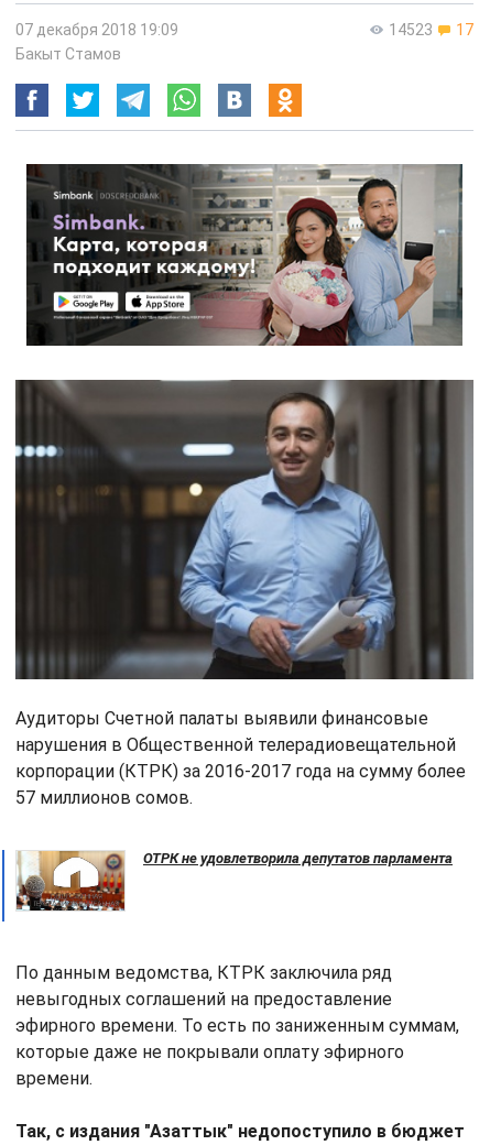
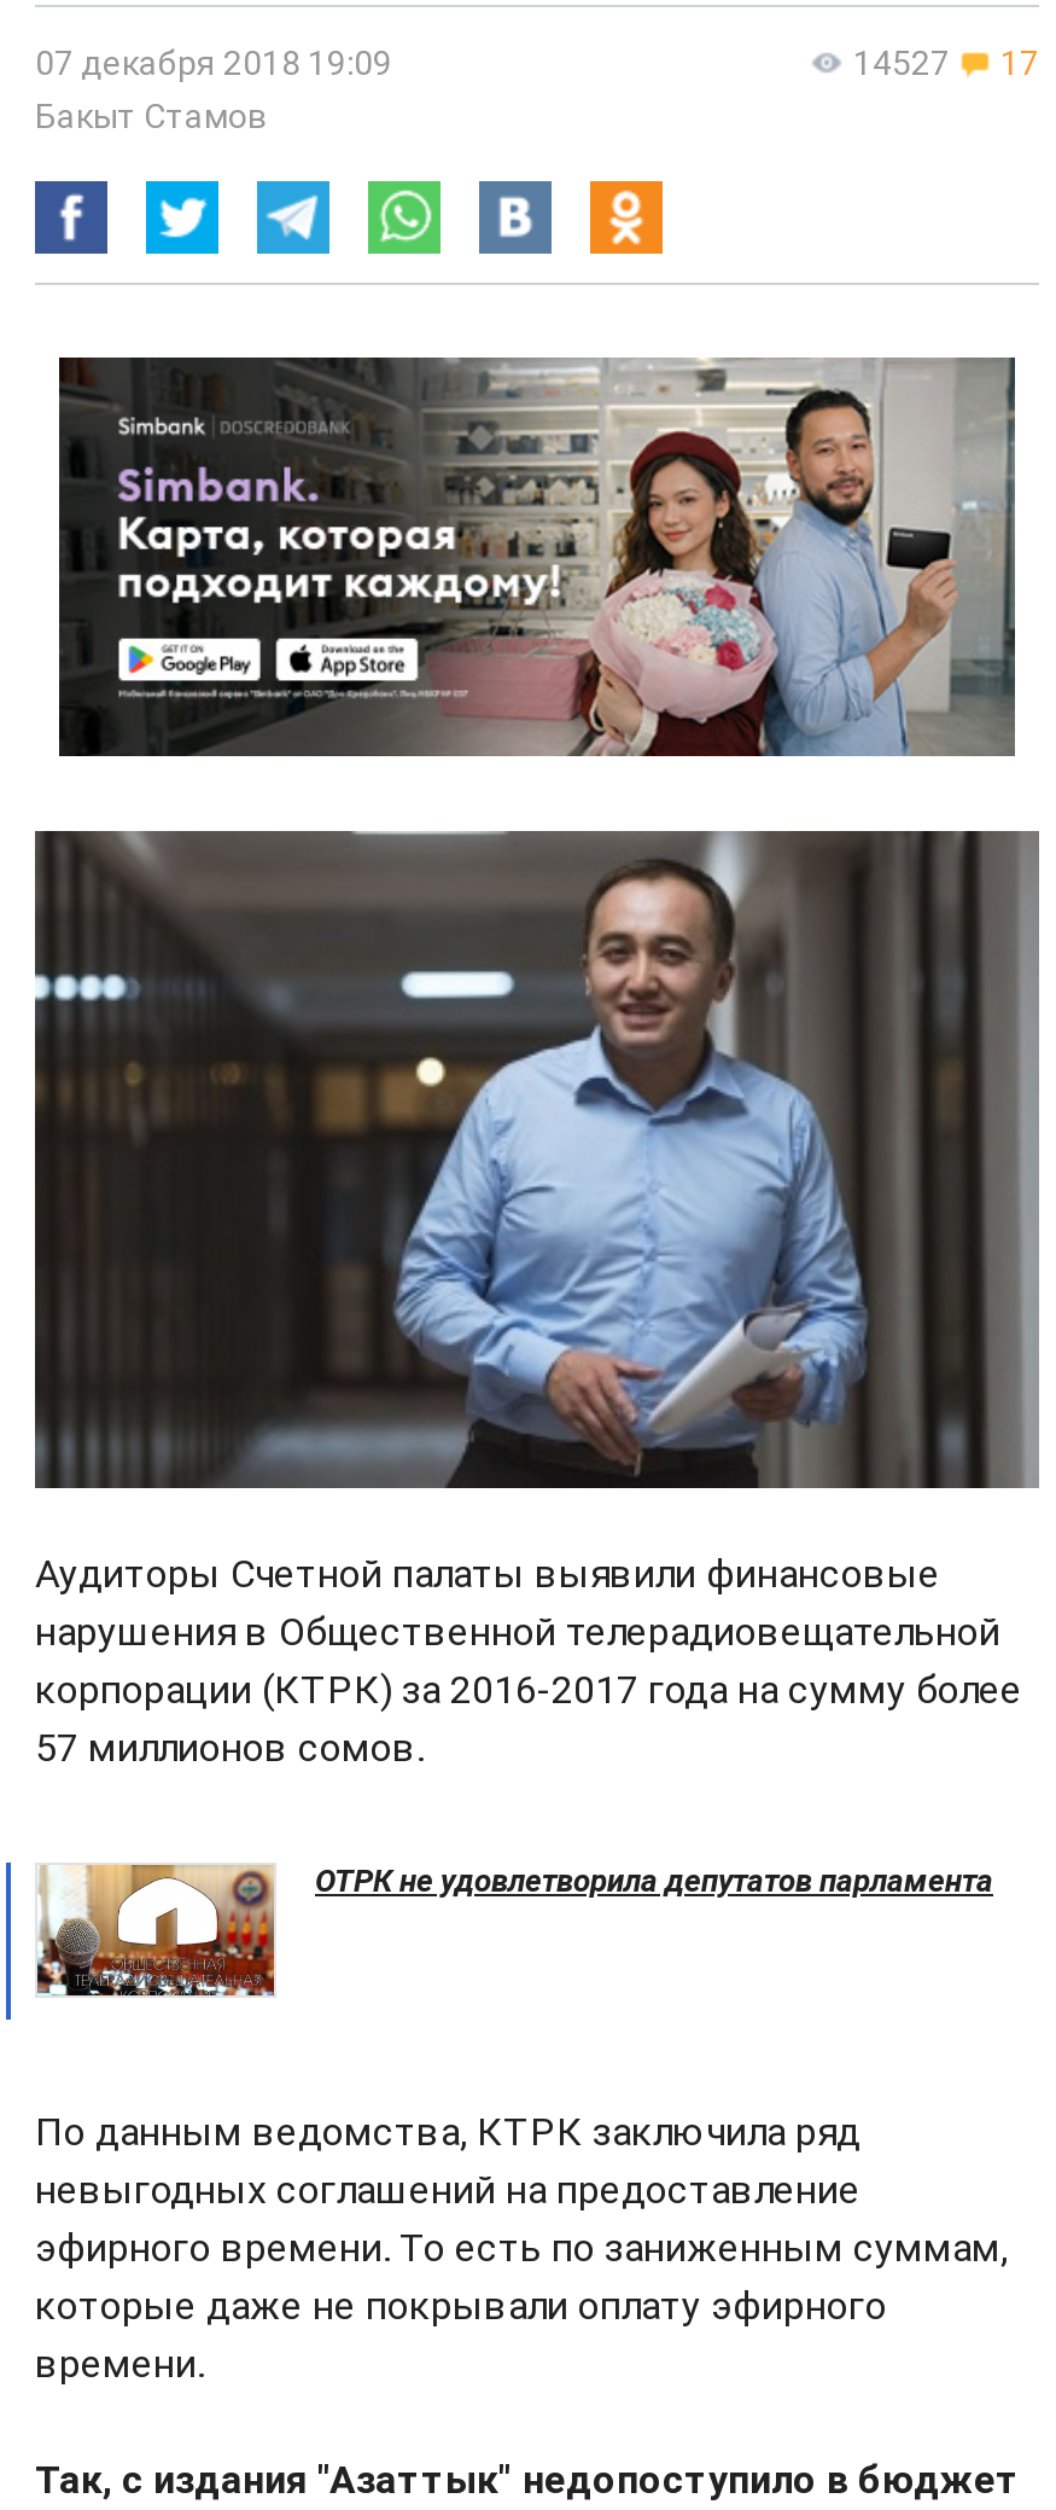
- 14523 17
+ 14527 17
